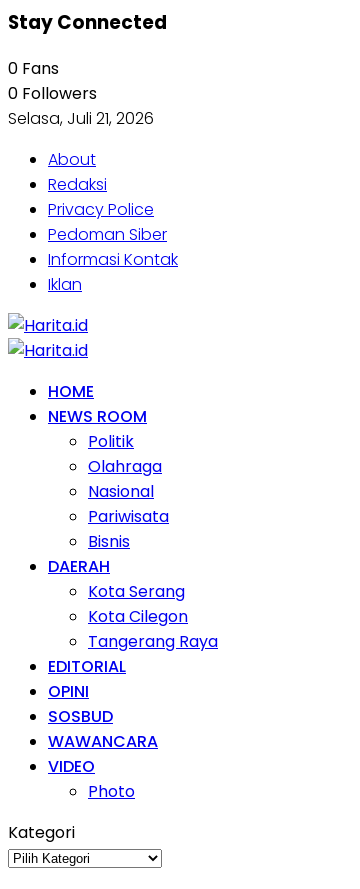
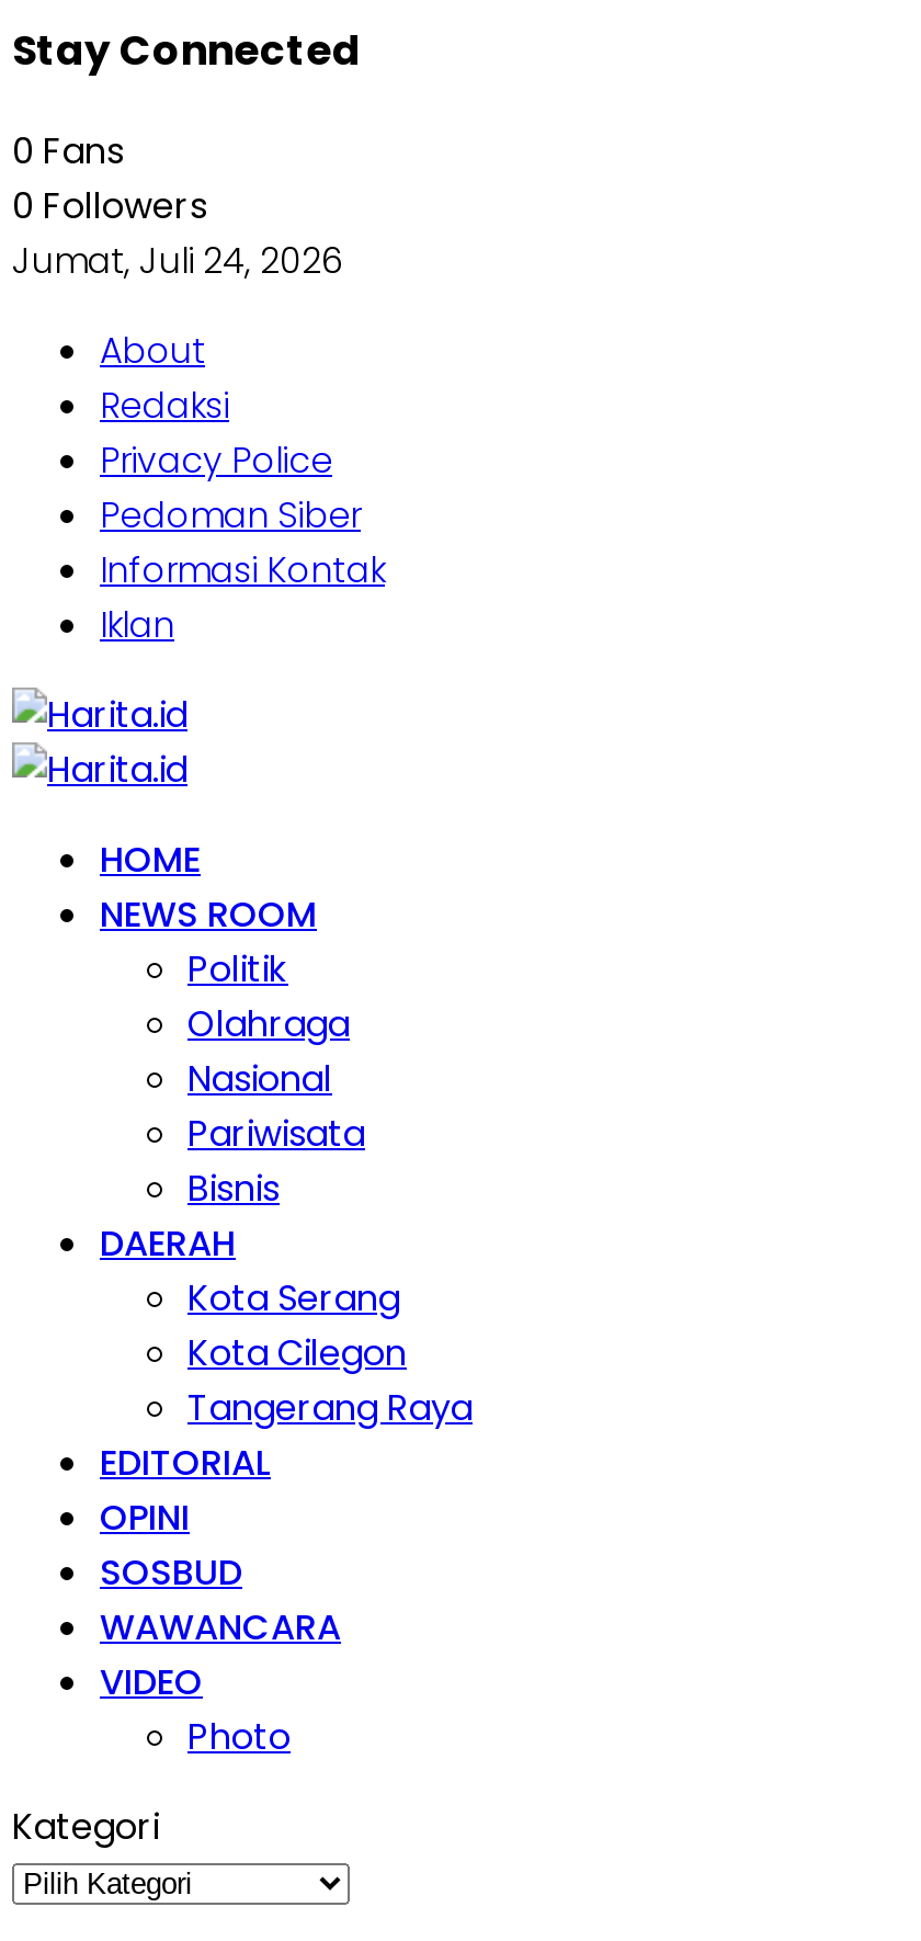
- Selasa, Juli 21, 2026
+ Jumat, Juli 24, 2026
